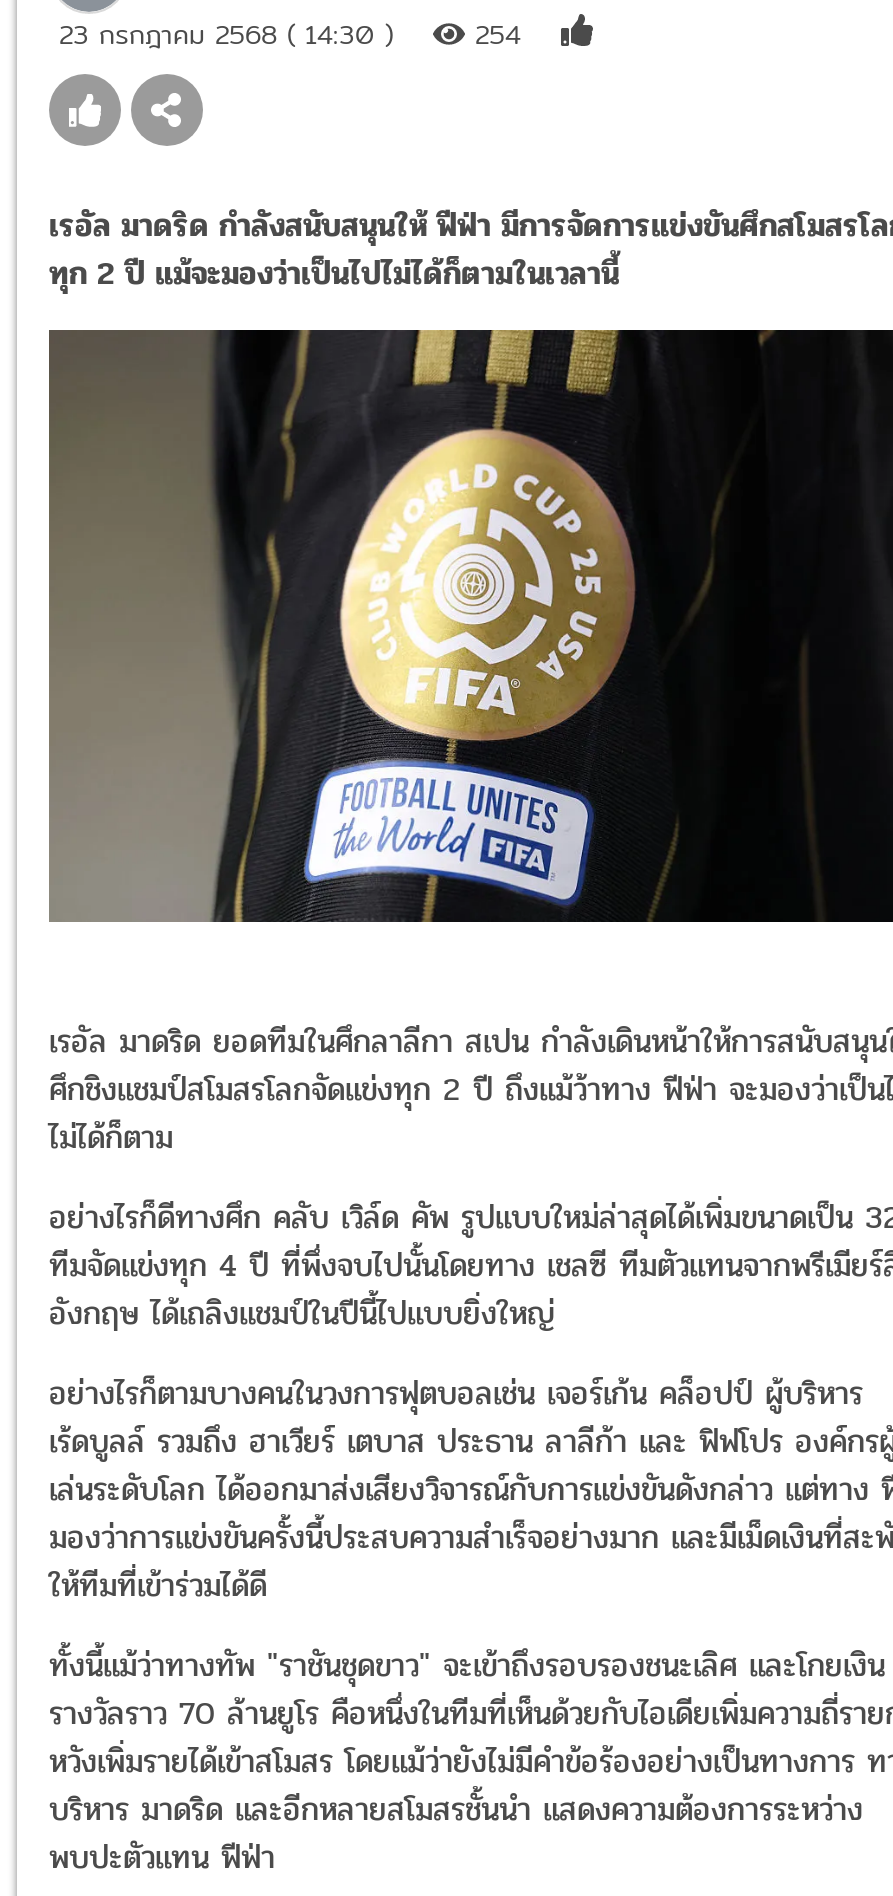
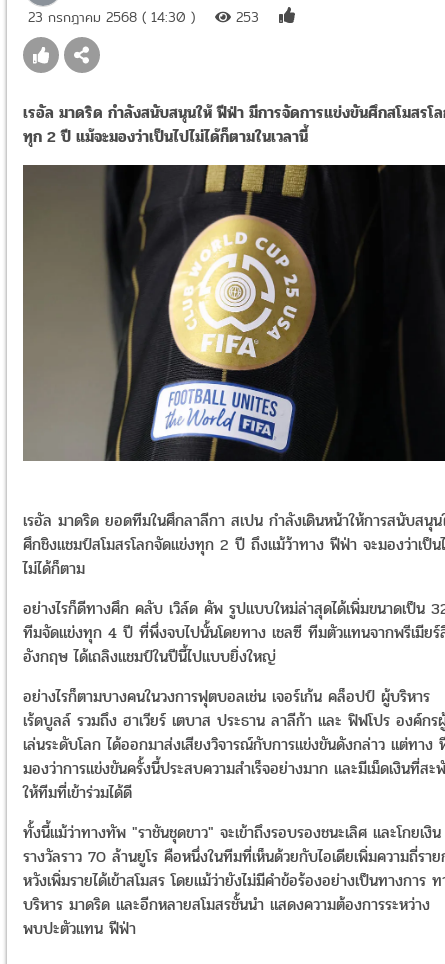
- 254
+ 253
